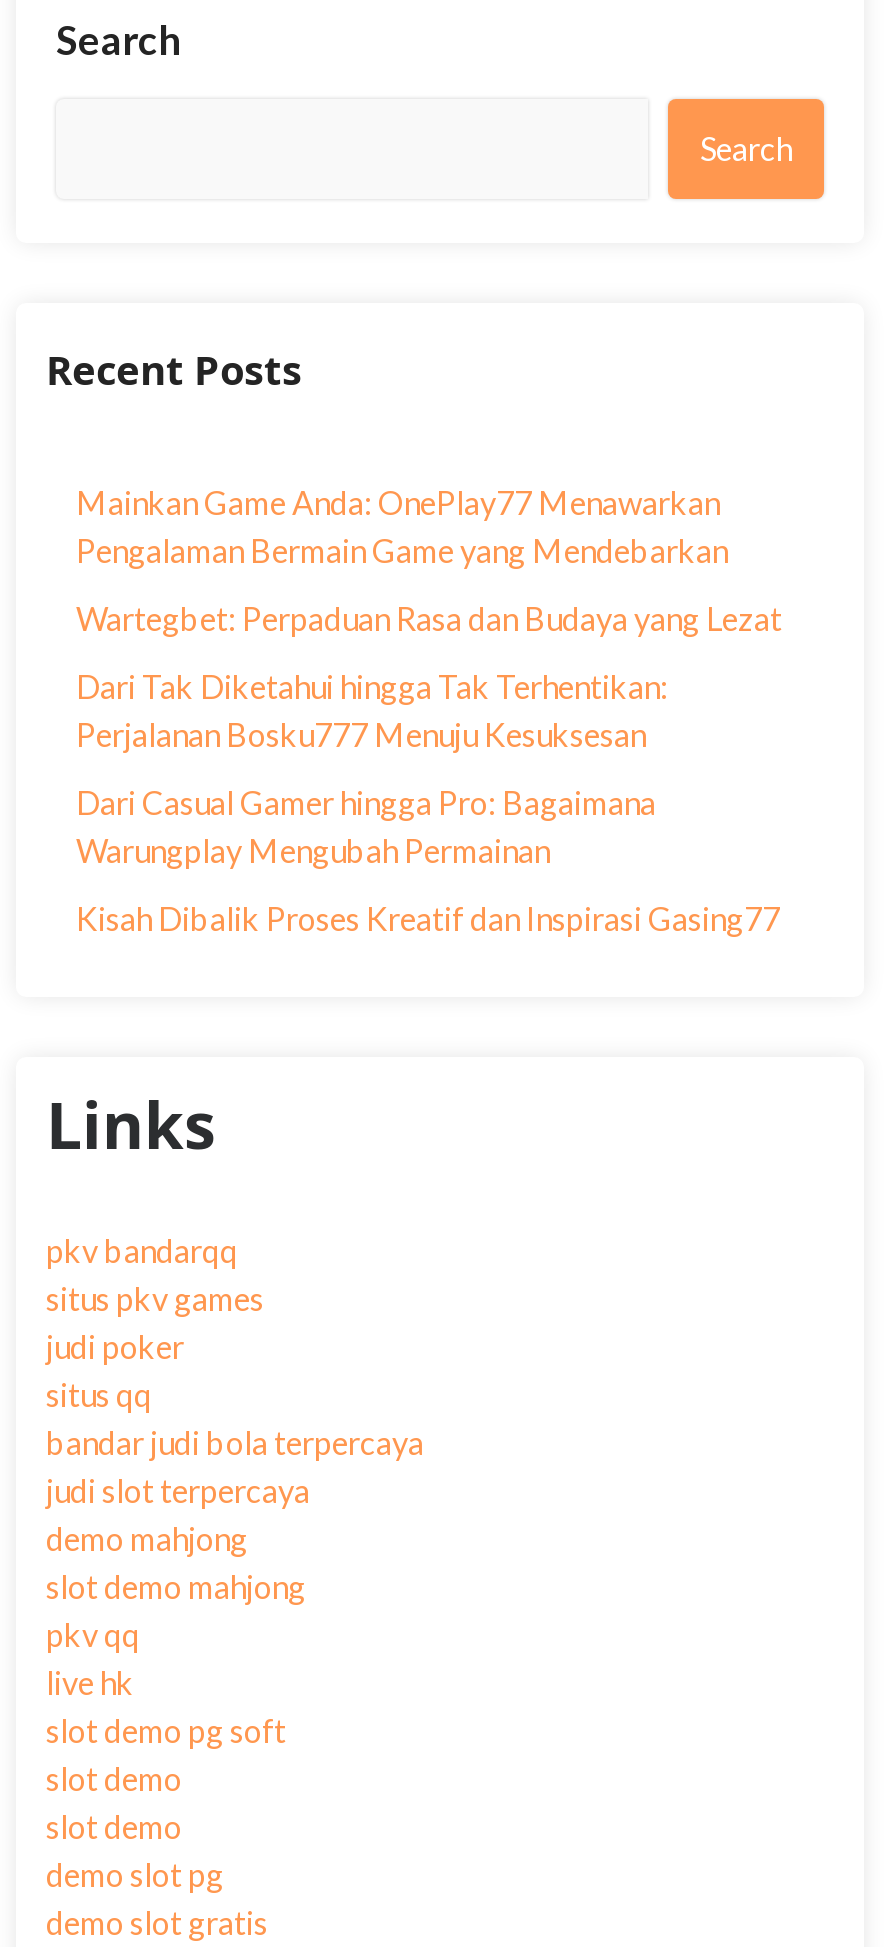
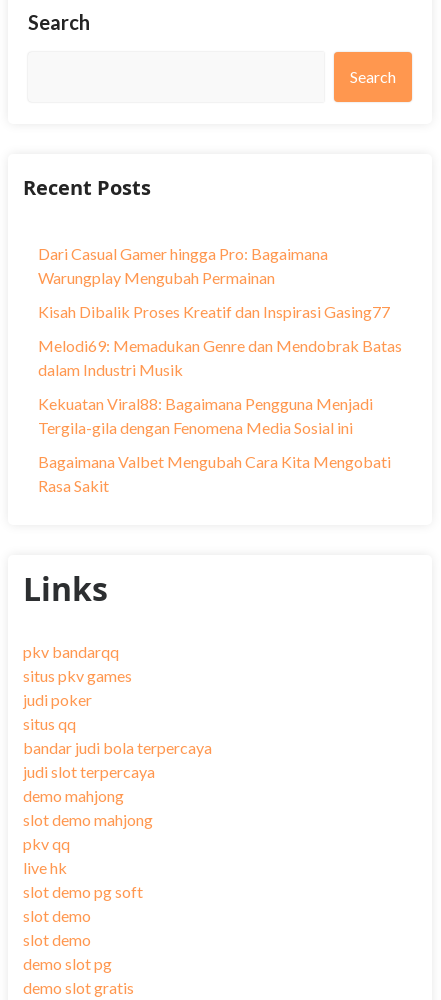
- Mainkan Game Anda: OnePlay77 Menawarkan
- Pengalaman Bermain Game yang Mendebarkan
- Wartegbet: Perpaduan Rasa dan Budaya yang Lezat
- Dari Tak Diketahui hingga Tak Terhentikan:
- Perjalanan Bosku777 Menuju Kesuksesan

moved up: Dari Casual Gamer hingga Pro: Bagaimana | Warungplay Mengubah Permainan | Kisah Dibalik Proses Kreatif dan Inspirasi Gasing77

+ Melodi69: Memadukan Genre dan Mendobrak Batas
+ dalam Industri Musik
+ Kekuatan Viral88: Bagaimana Pengguna Menjadi
+ Tergila-gila dengan Fenomena Media Sosial ini
+ Bagaimana Valbet Mengubah Cara Kita Mengobati
+ Rasa Sakit
